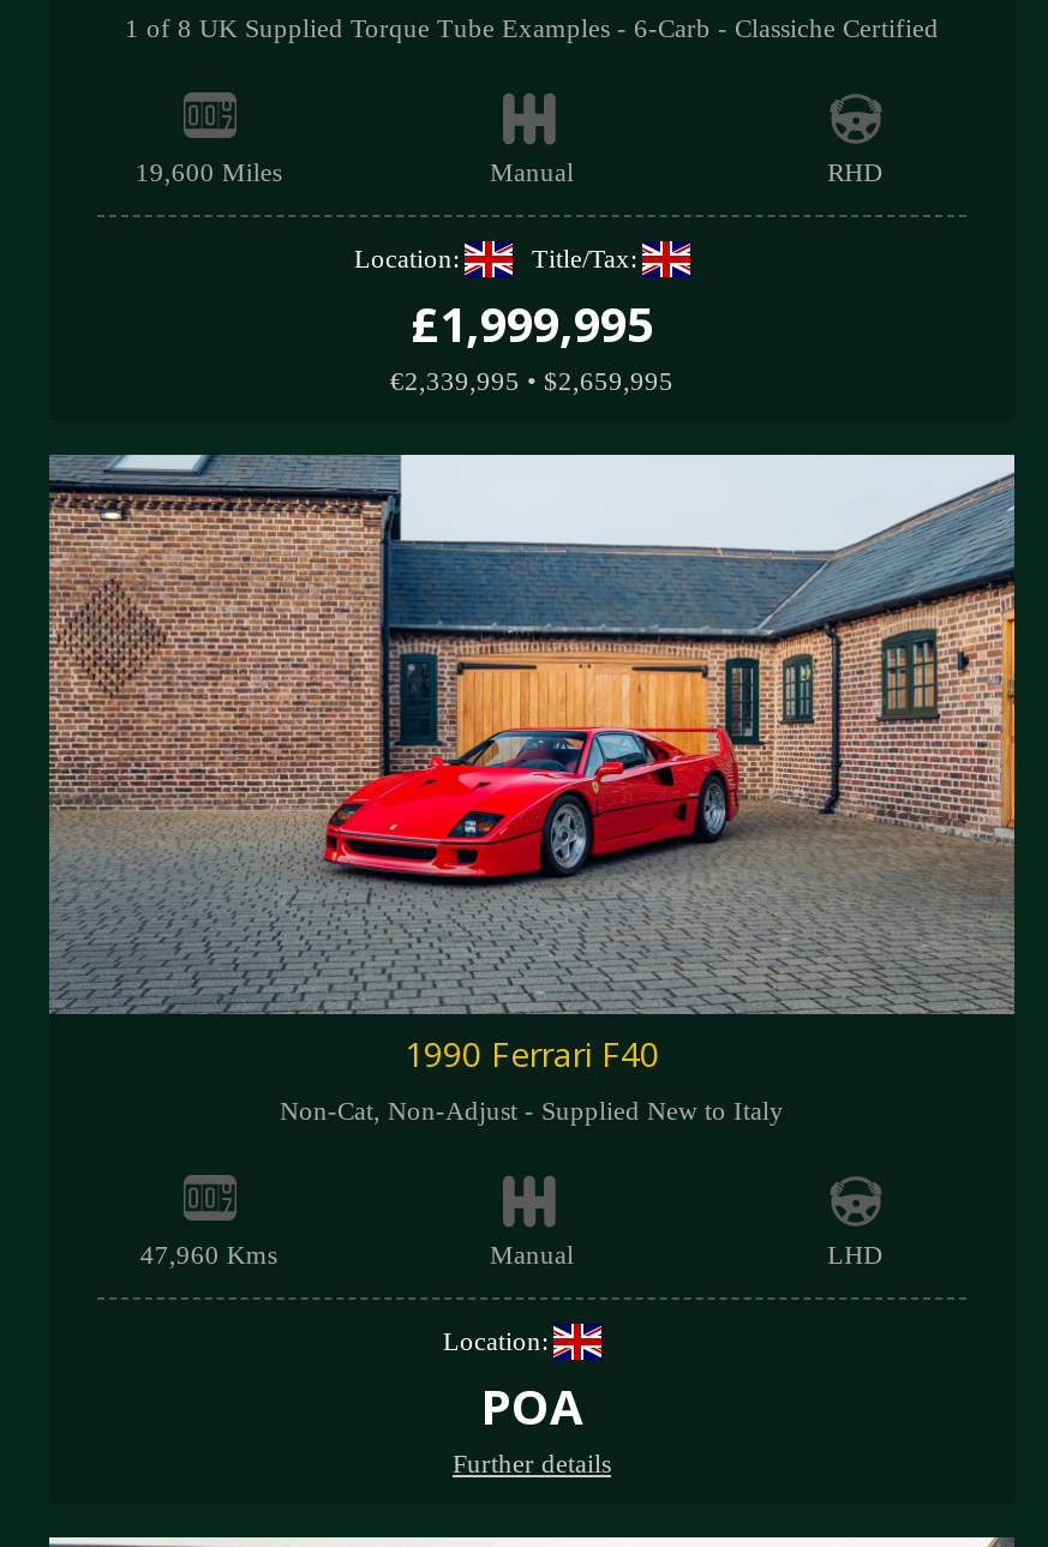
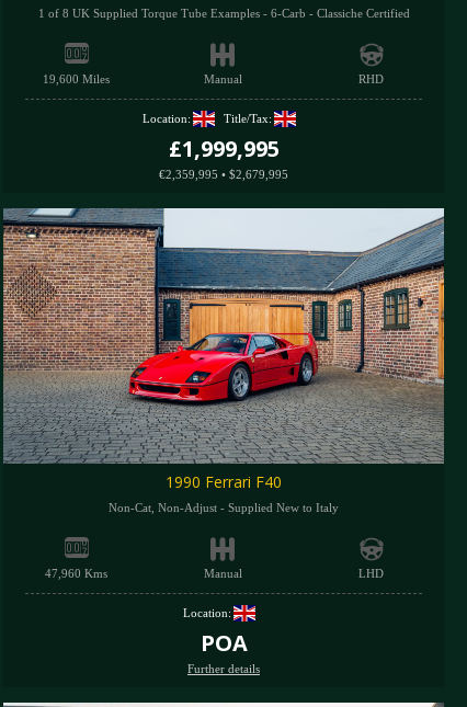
- €2,339,995 • $2,659,995
+ €2,359,995 • $2,679,995
